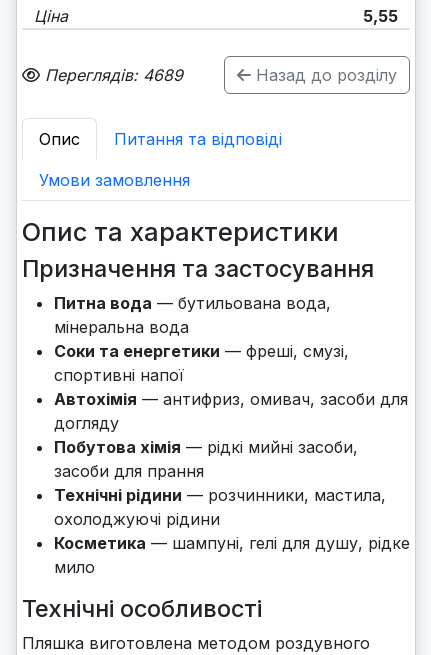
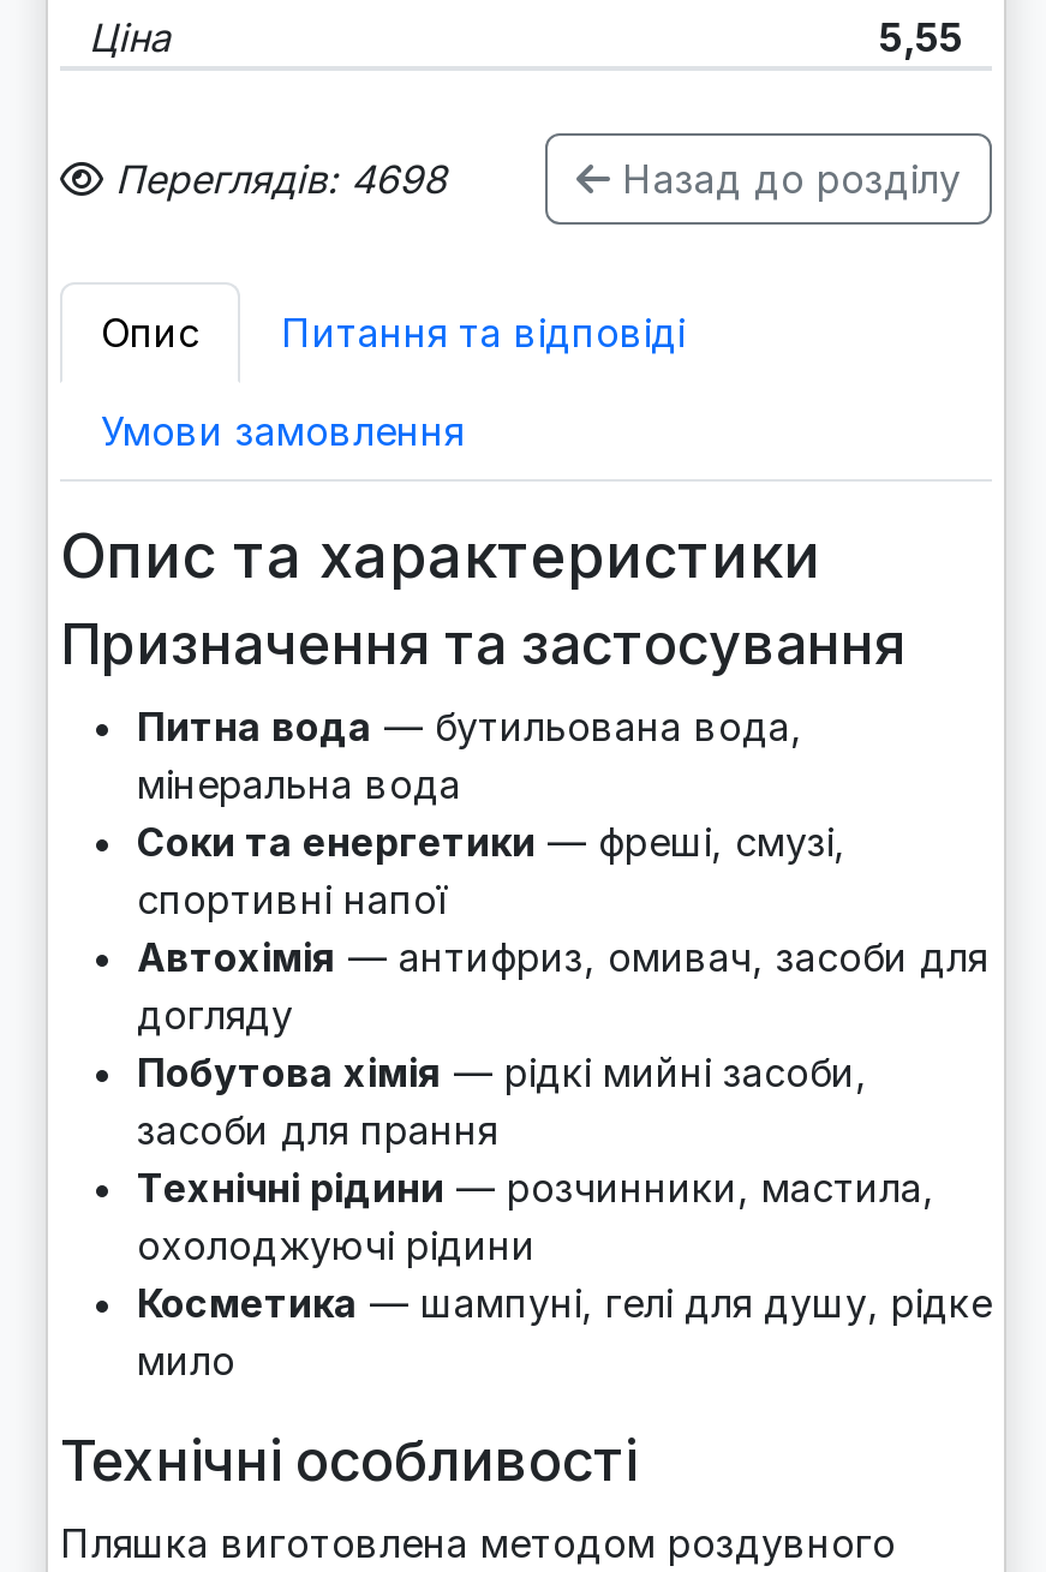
- Переглядів: 4689
+ Переглядів: 4698
